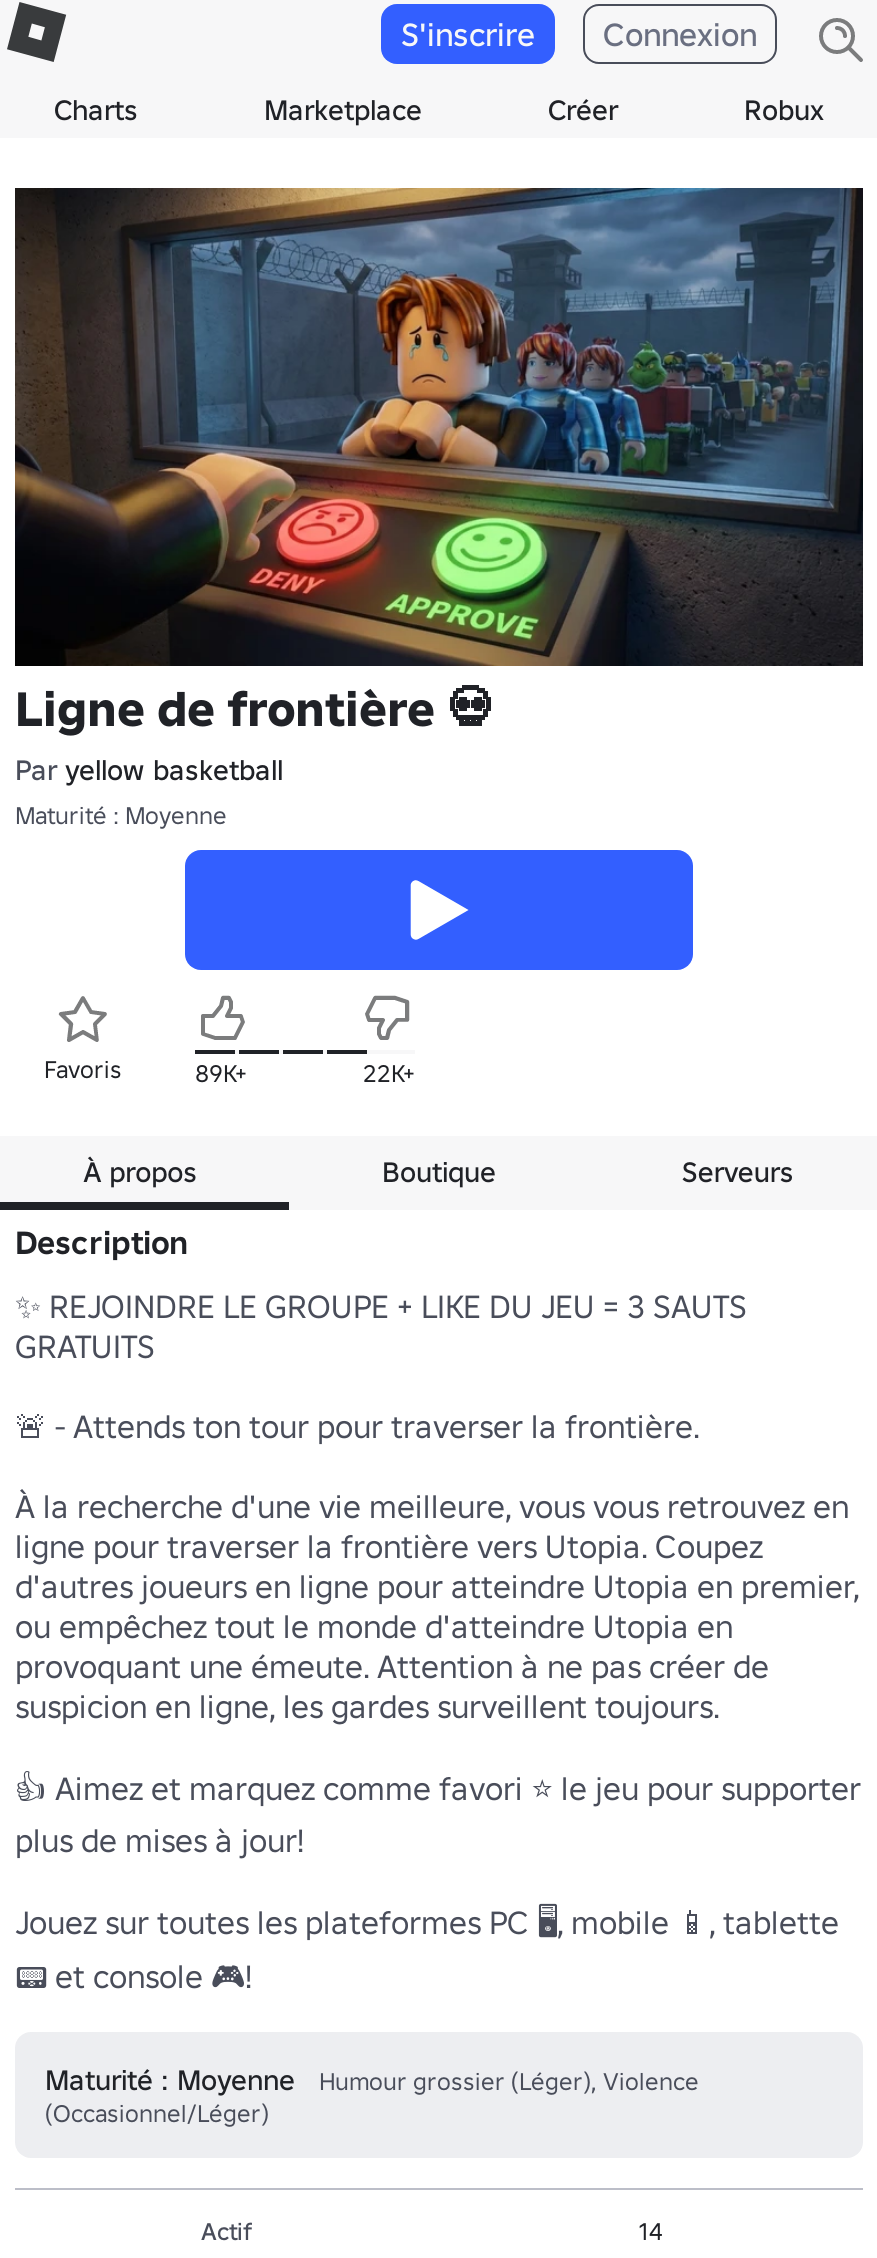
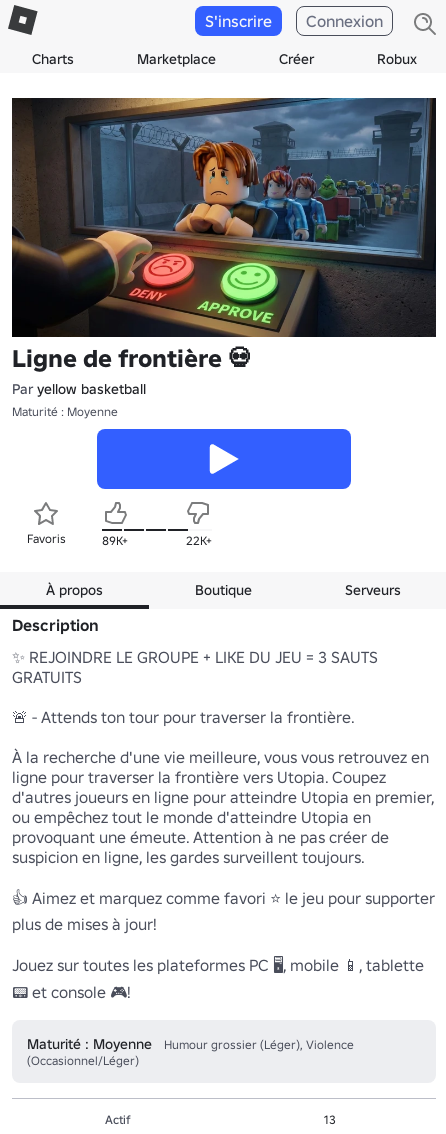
- 14
+ 13
